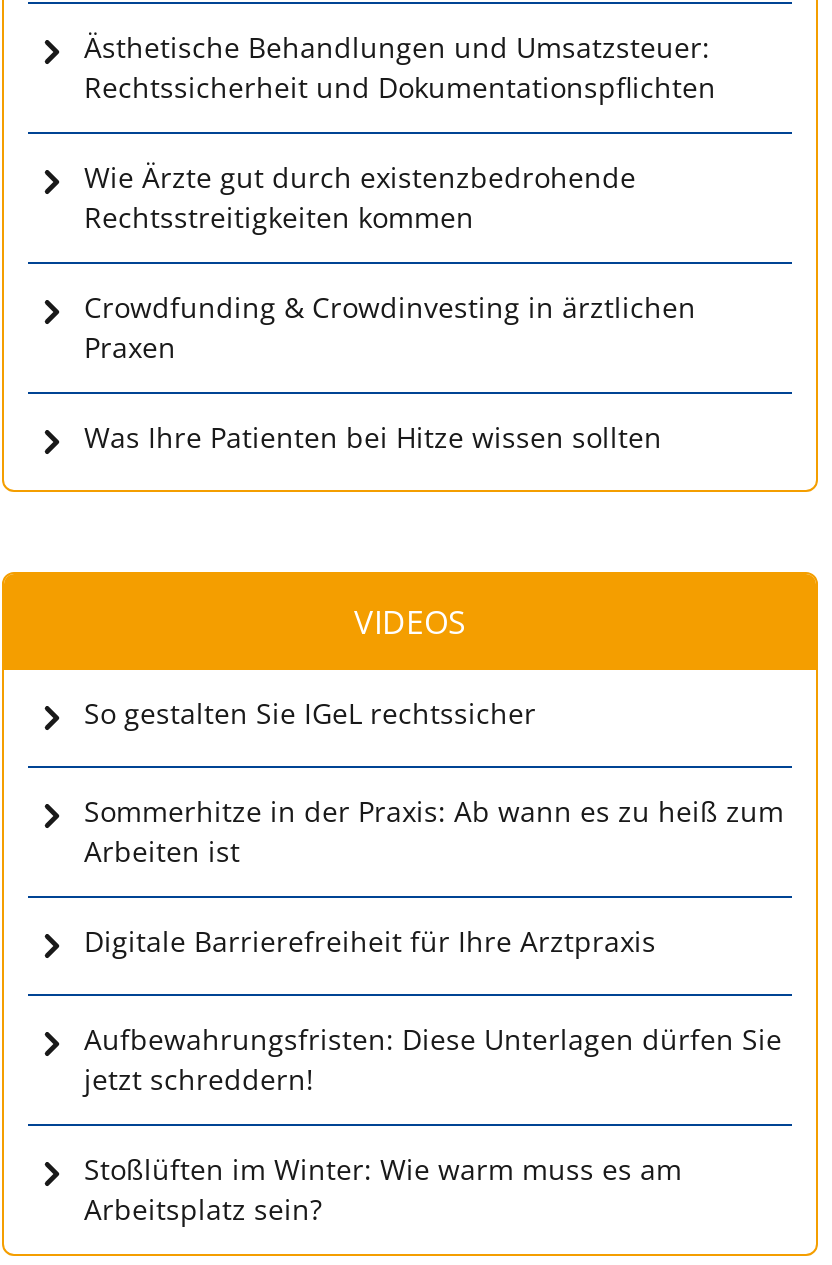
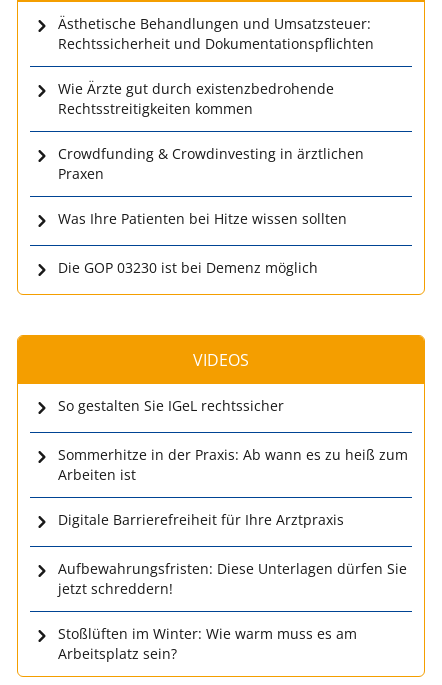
+ Die GOP 03230 ist bei Demenz möglich
